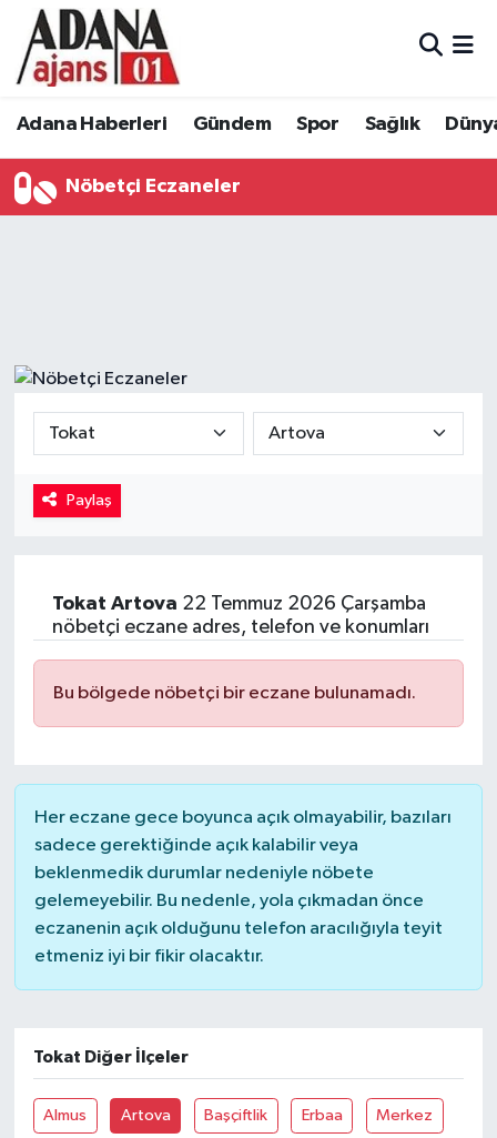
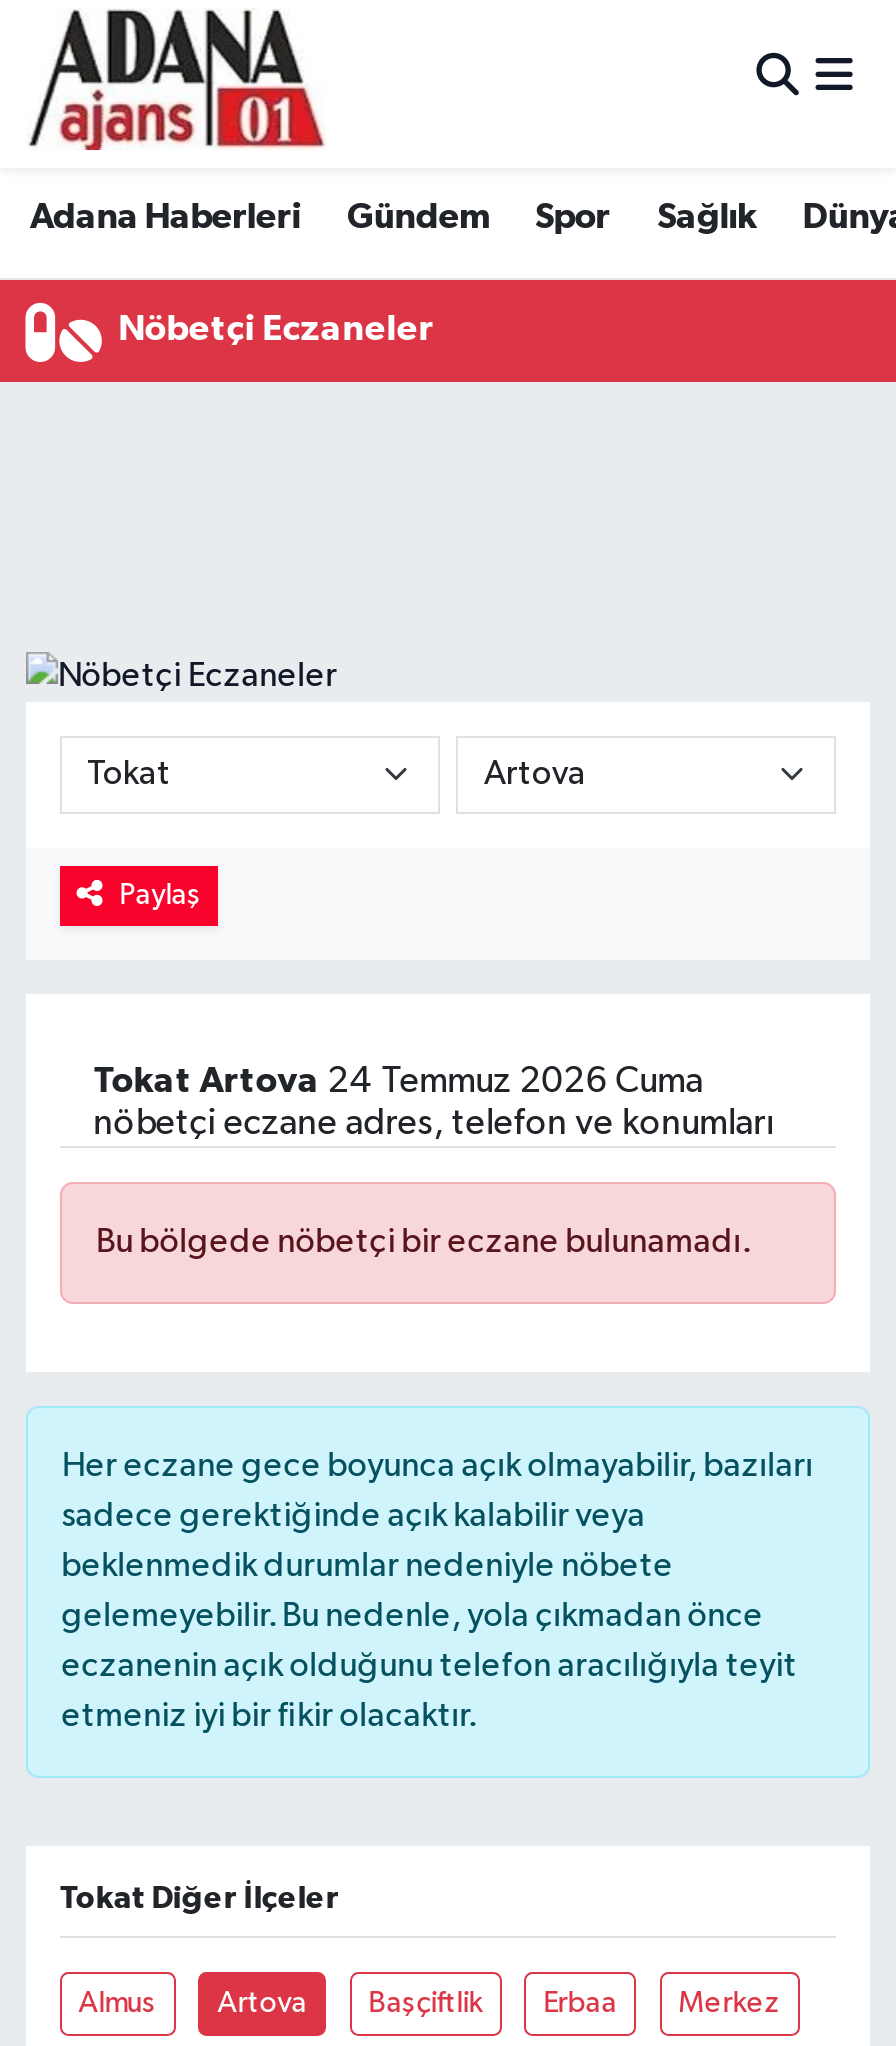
- Tokat Artova 22 Temmuz 2026 Çarşamba
+ Tokat Artova 24 Temmuz 2026 Cuma
